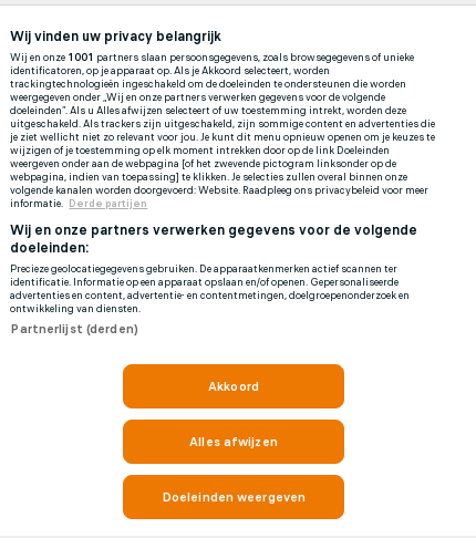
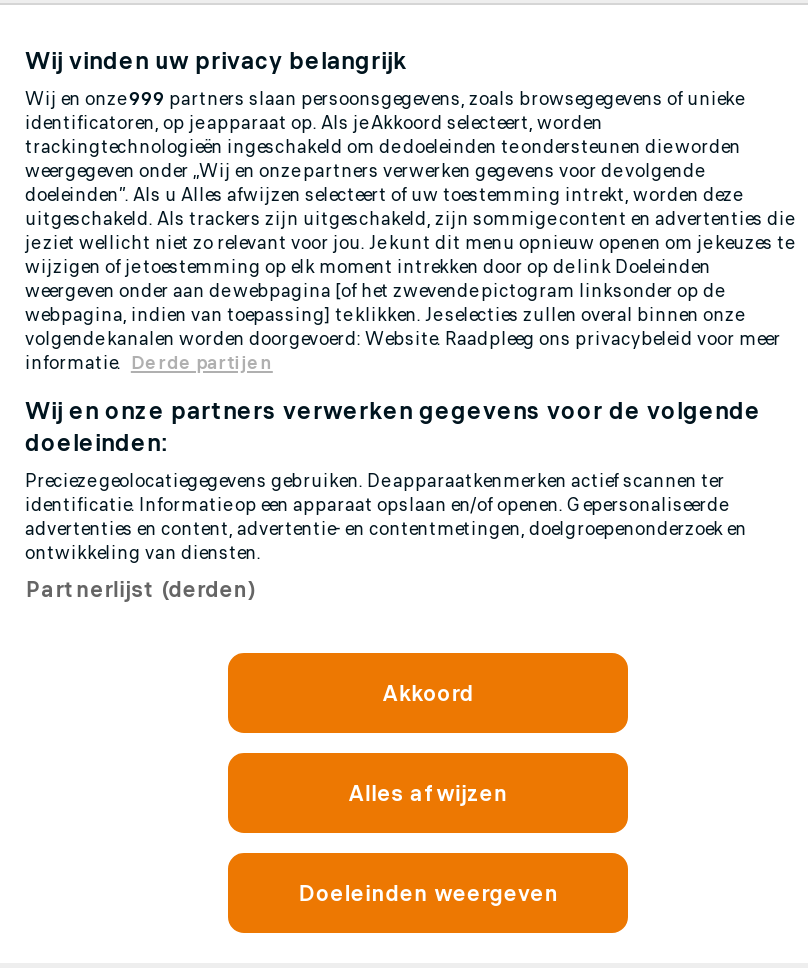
- Wij en onze1001 partners slaan persoonsgegevens, zoals browsegegevens of unieke
+ Wij en onze999 partners slaan persoonsgegevens, zoals browsegegevens of unieke
